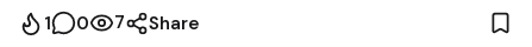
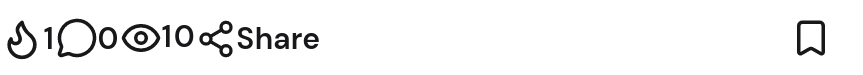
- 1 0 7 Share
+ 1 0 10 Share
